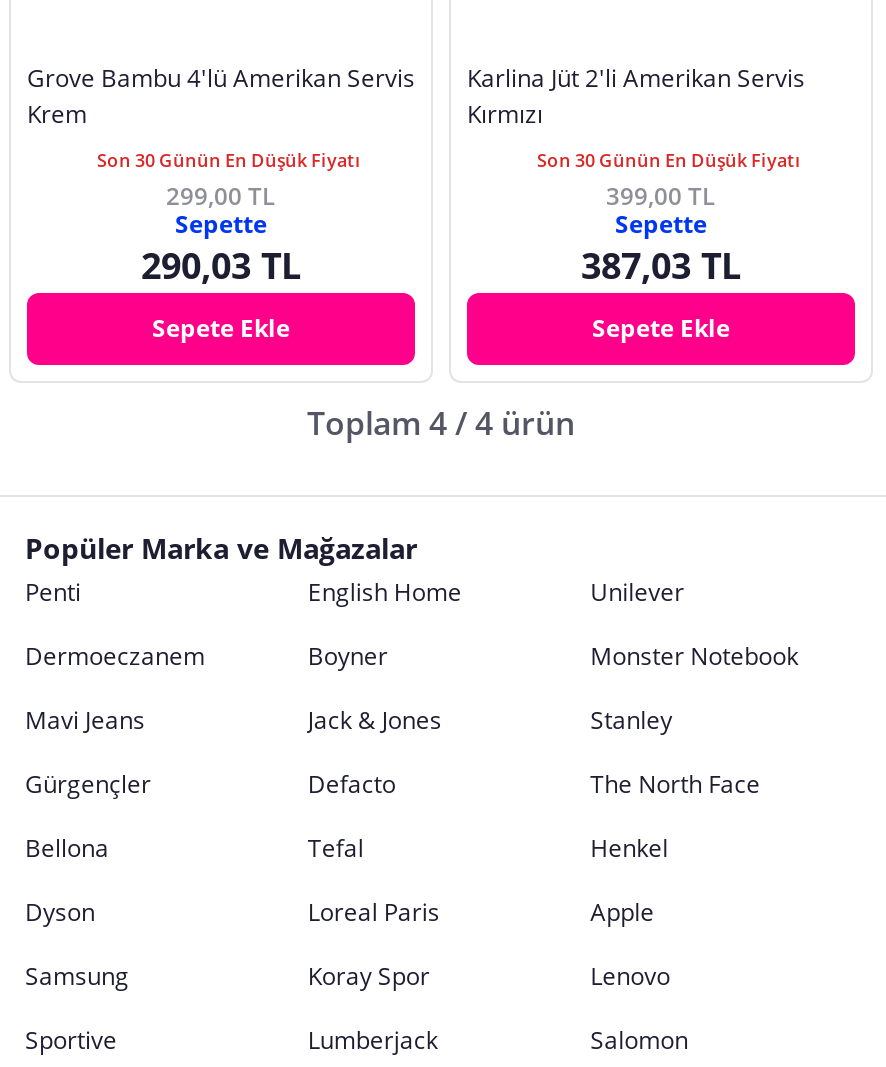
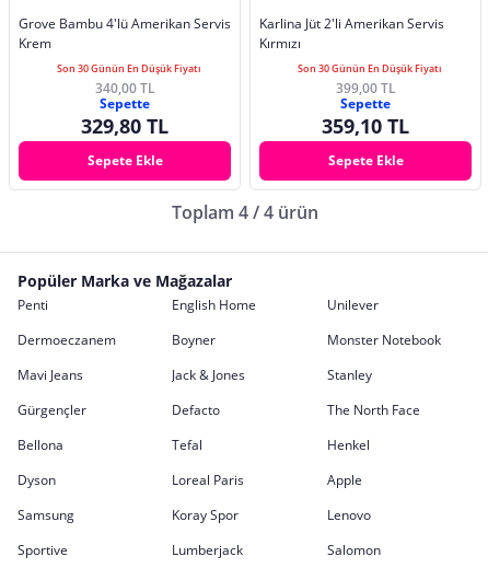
- 299,00 TL
+ 340,00 TL

- 290,03 TL
+ 329,80 TL

- 387,03 TL
+ 359,10 TL
